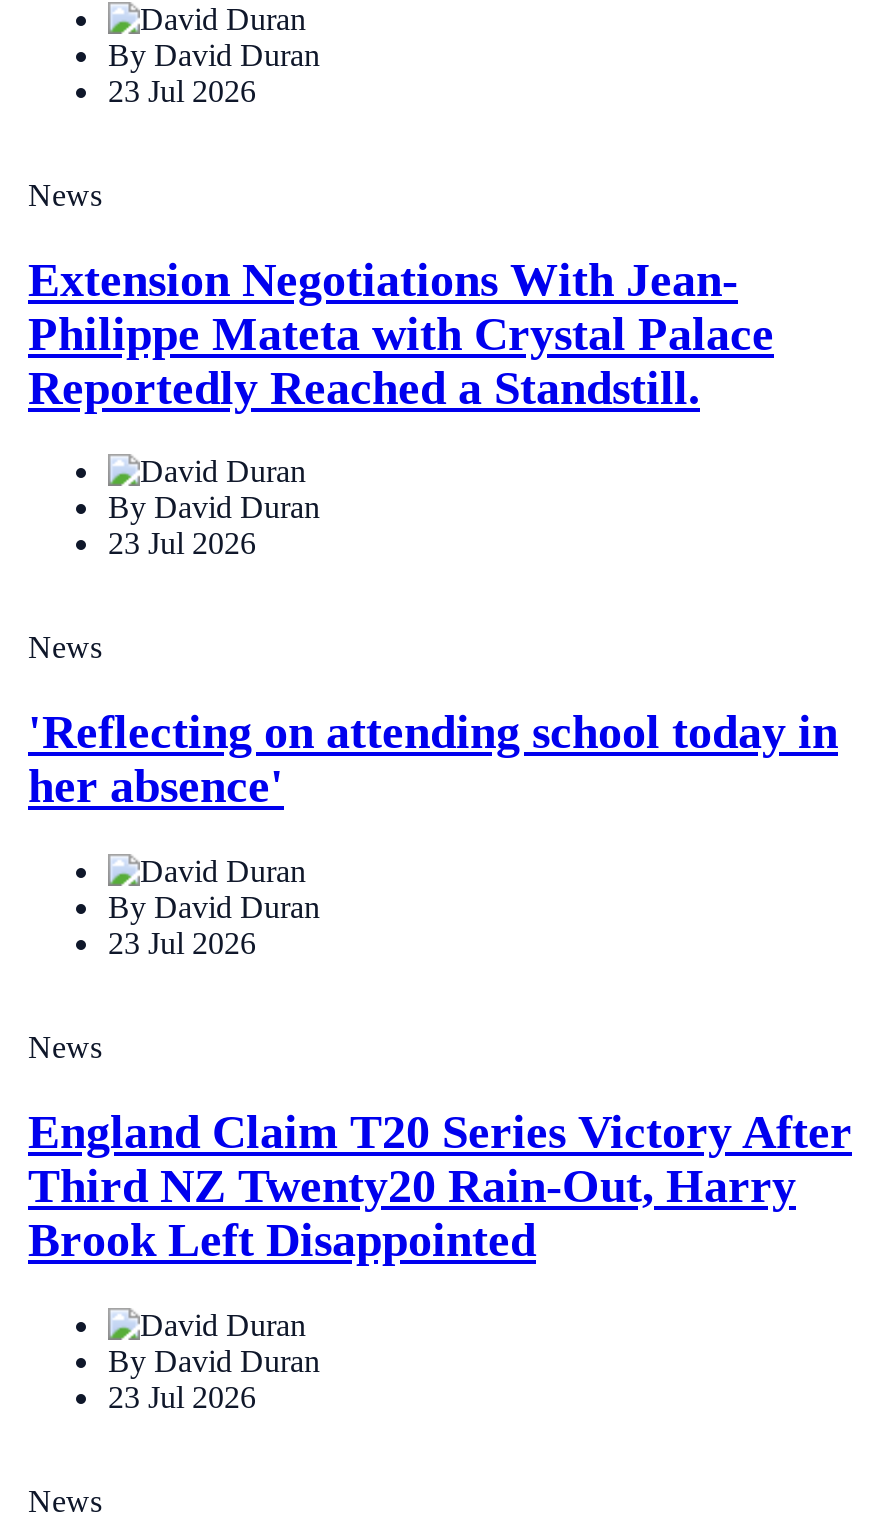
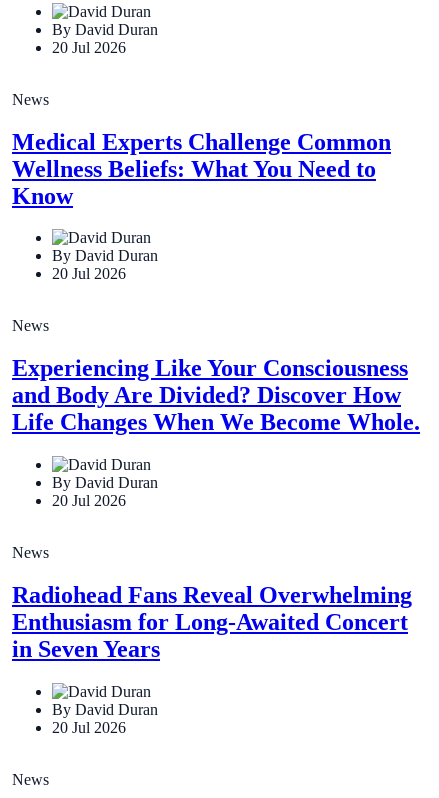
- 23 Jul 2026
+ 20 Jul 2026

- Extension Negotiations With Jean-
- Philippe Mateta with Crystal Palace
- Reportedly Reached a Standstill.
+ Medical Experts Challenge Common
+ Wellness Beliefs: What You Need to
+ Know

- 23 Jul 2026
+ 20 Jul 2026

- 'Reflecting on attending school today in
- her absence'
+ Experiencing Like Your Consciousness
+ and Body Are Divided? Discover How
+ Life Changes When We Become Whole.

- 23 Jul 2026
+ 20 Jul 2026

- England Claim T20 Series Victory After
- Third NZ Twenty20 Rain-Out, Harry
- Brook Left Disappointed
+ Radiohead Fans Reveal Overwhelming
+ Enthusiasm for Long-Awaited Concert
+ in Seven Years

- 23 Jul 2026
+ 20 Jul 2026
